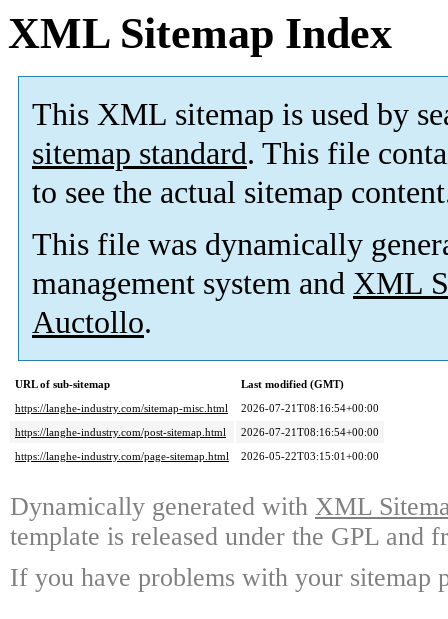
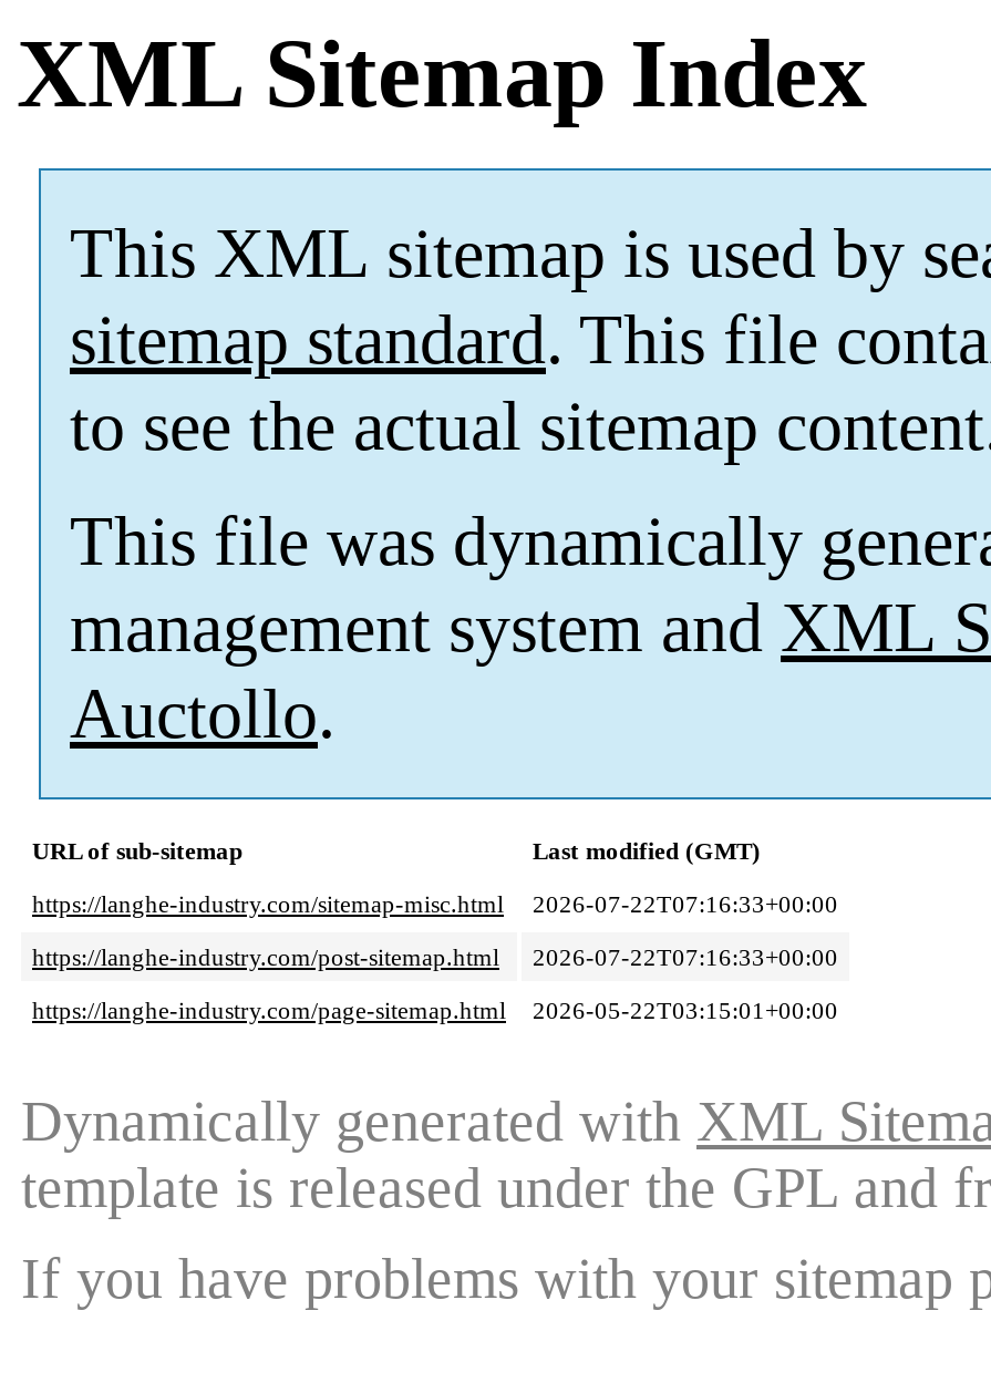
- https://langhe-industry.com/sitemap-misc.html 2026-07-21T08:16:54+00:00
+ https://langhe-industry.com/sitemap-misc.html 2026-07-22T07:16:33+00:00

- https://langhe-industry.com/post-sitemap.html 2026-07-21T08:16:54+00:00
+ https://langhe-industry.com/post-sitemap.html 2026-07-22T07:16:33+00:00
